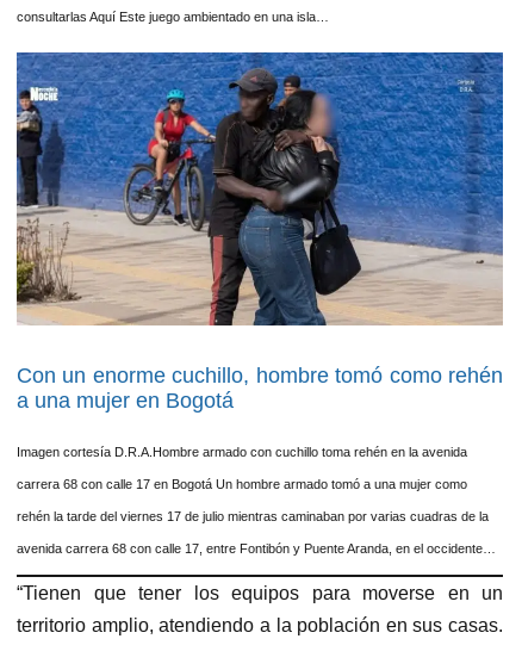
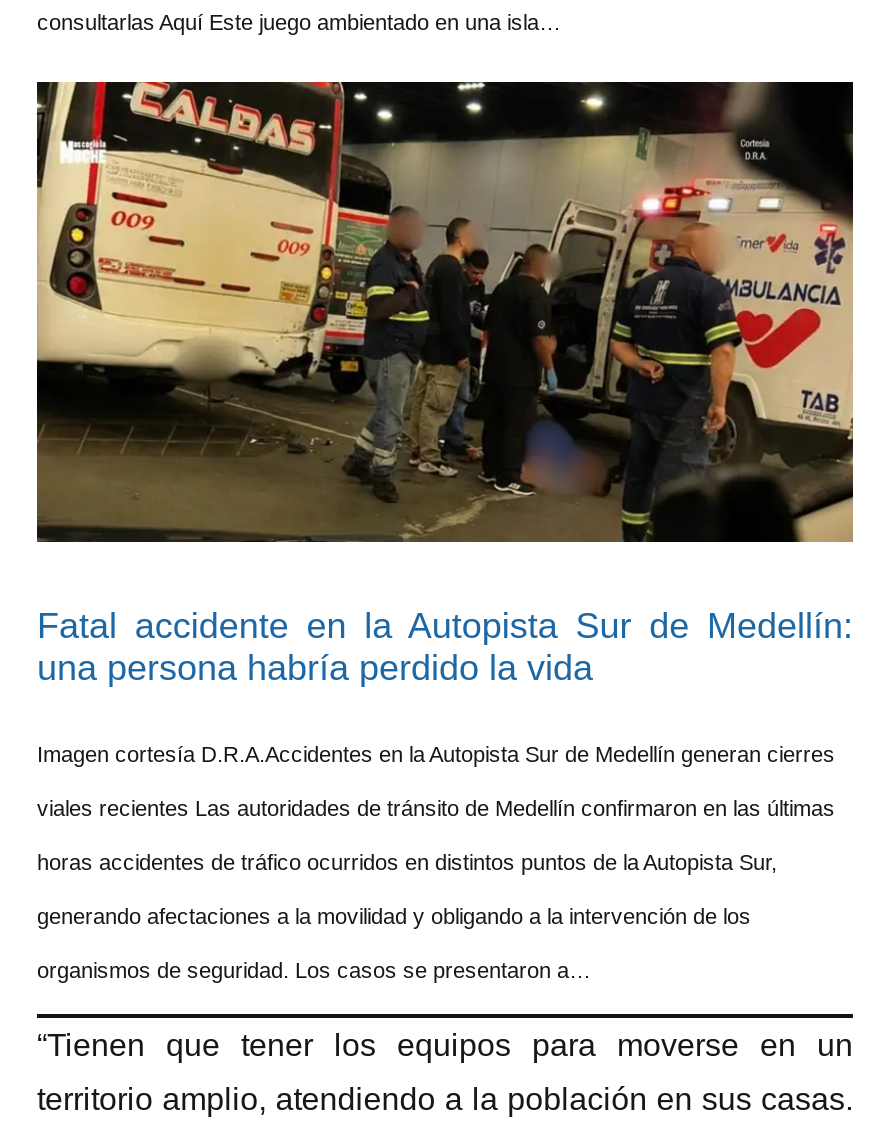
- [image]
- Con un enorme cuchillo, hombre tomó como rehén
- a una mujer en Bogotá
- Imagen cortesía D.R.A.Hombre armado con cuchillo toma rehén en la avenida
- carrera 68 con calle 17 en Bogotá Un hombre armado tomó a una mujer como
- rehén la tarde del viernes 17 de julio mientras caminaban por varias cuadras de la
- avenida carrera 68 con calle 17, entre Fontibón y Puente Aranda, en el occidente…
+ [image]
+ Fatal accidente en la Autopista Sur de Medellín:
+ una persona habría perdido la vida
+ Imagen cortesía D.R.A.Accidentes en la Autopista Sur de Medellín generan cierres
+ viales recientes Las autoridades de tránsito de Medellín confirmaron en las últimas
+ horas accidentes de tráfico ocurridos en distintos puntos de la Autopista Sur,
+ generando afectaciones a la movilidad y obligando a la intervención de los
+ organismos de seguridad. Los casos se presentaron a…
